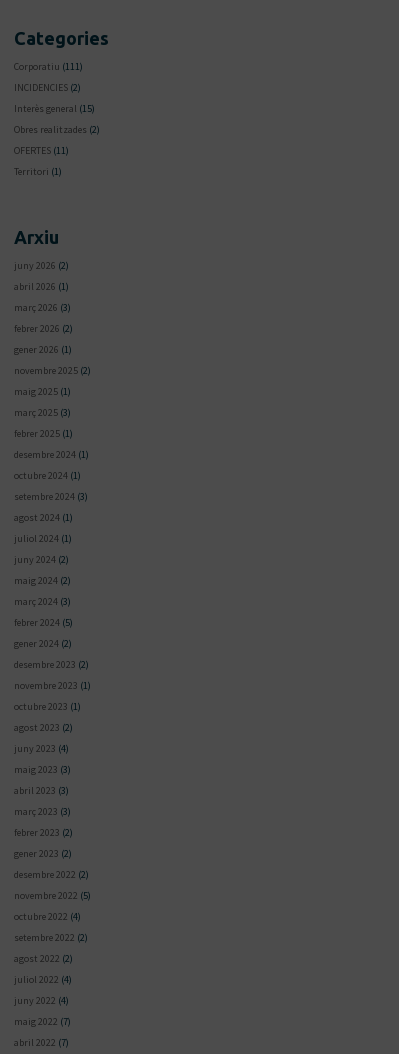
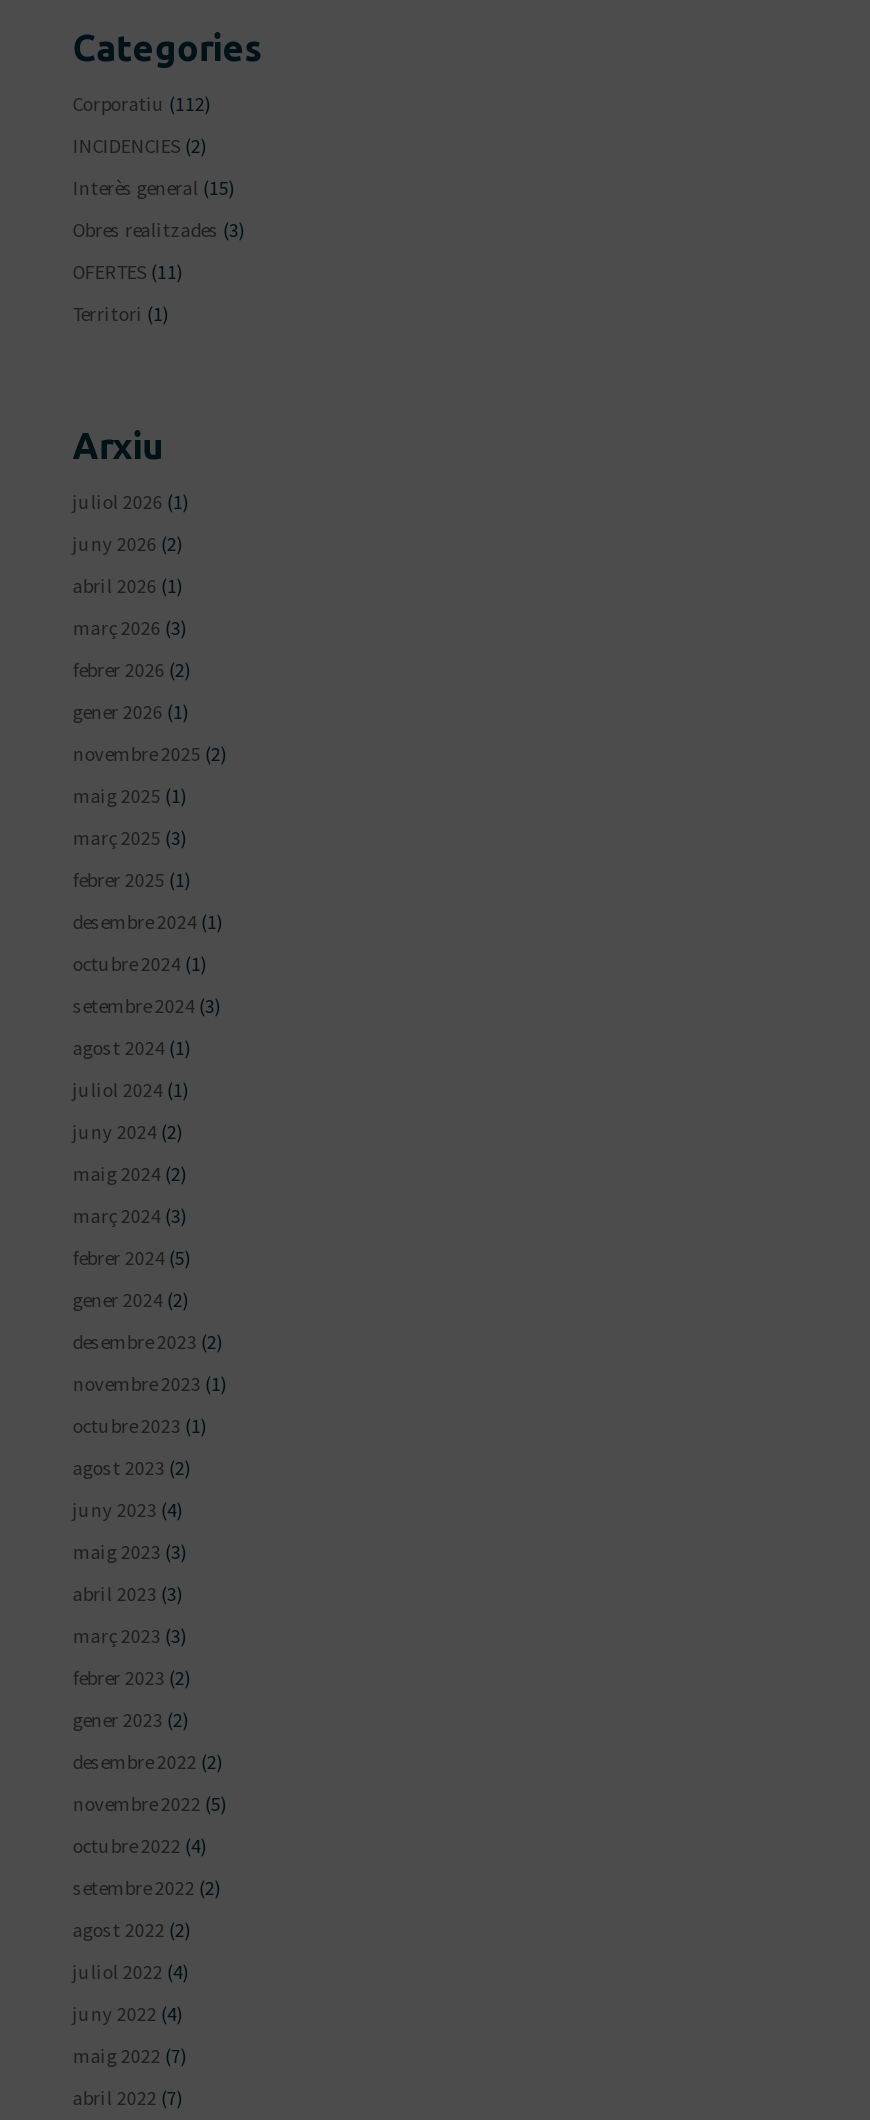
- Corporatiu (111)
+ Corporatiu (112)

- Obres realitzades (2)
+ Obres realitzades (3)

+ juliol 2026 (1)
